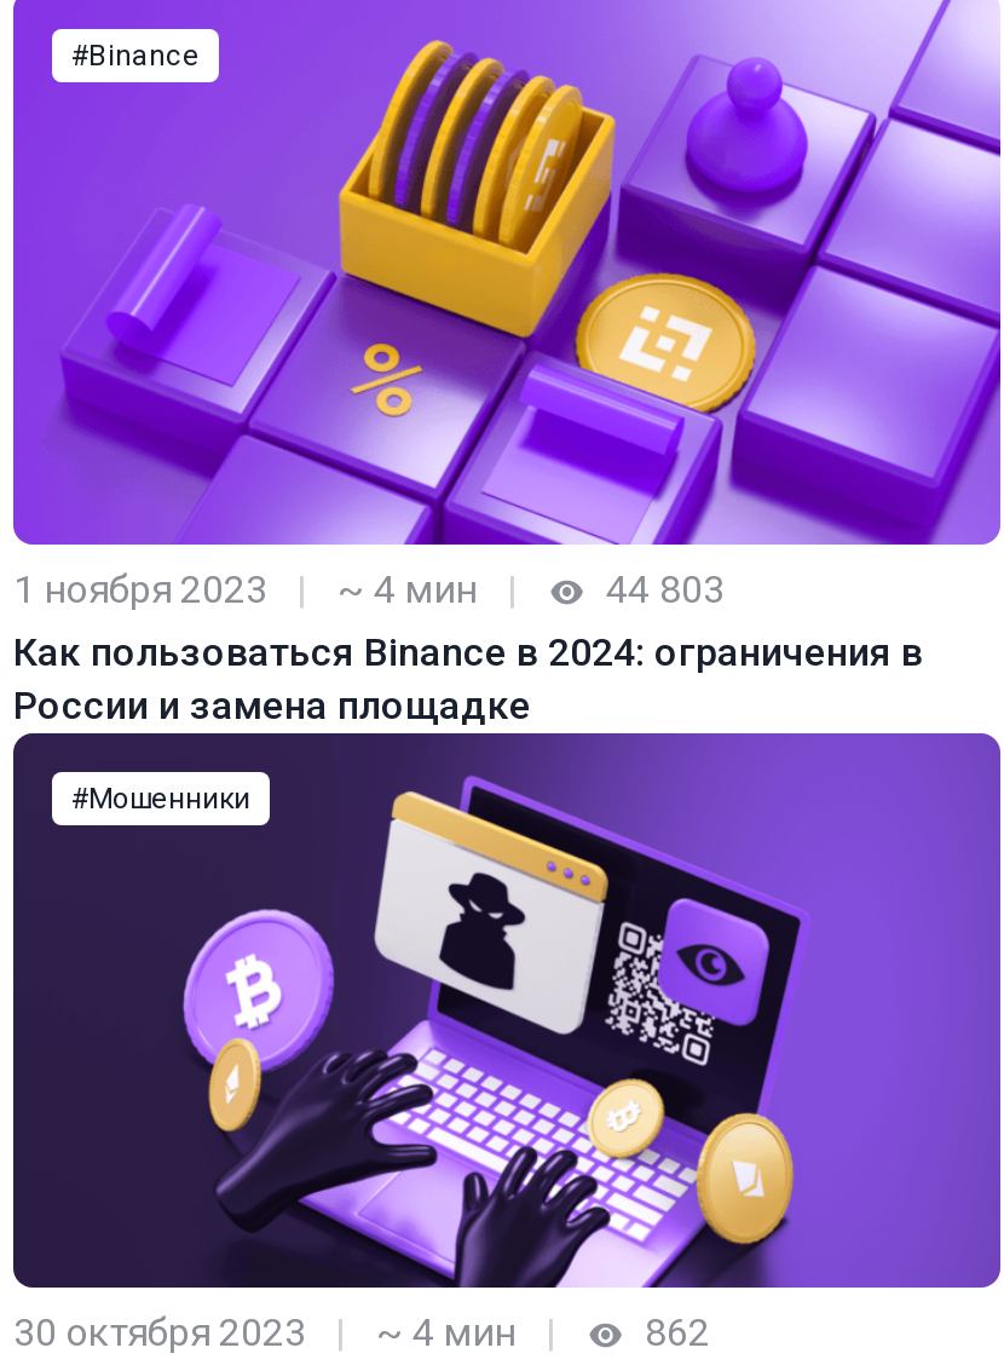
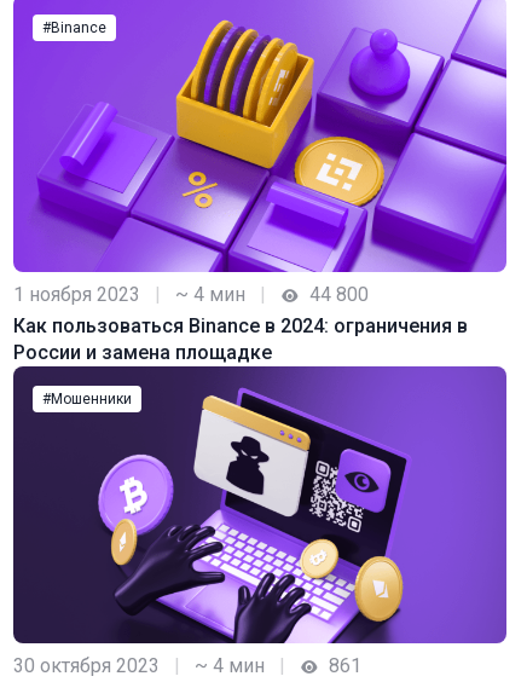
- 44 803
+ 44 800

- 862
+ 861
